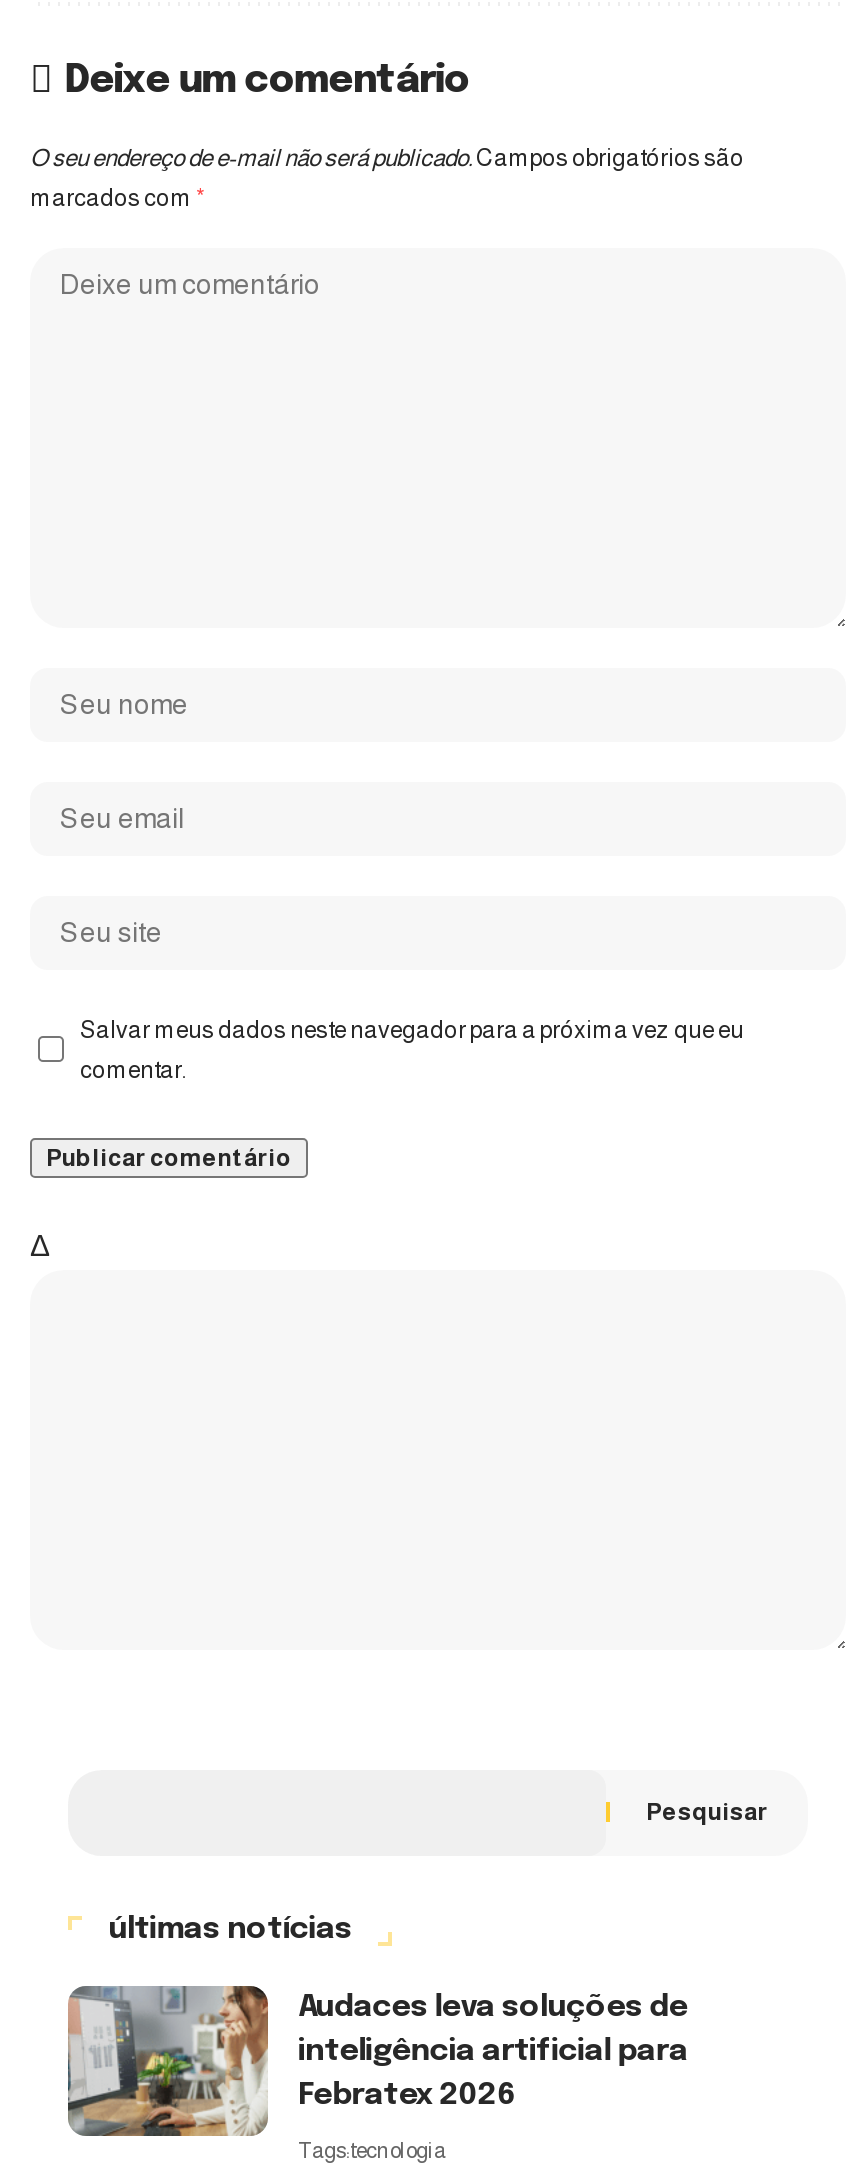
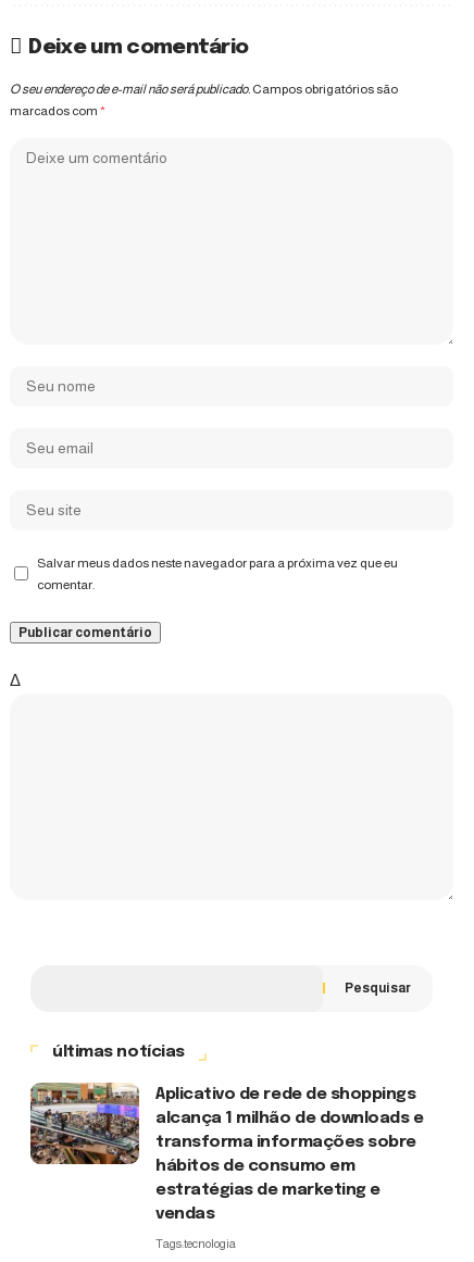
- [image]
- Audaces leva soluções de
- inteligência artificial para
- Febratex 2026
+ [image]
+ Aplicativo de rede de shoppings
+ alcança 1 milhão de downloads e
+ transforma informações sobre
+ hábitos de consumo em
+ estratégias de marketing e
+ vendas
